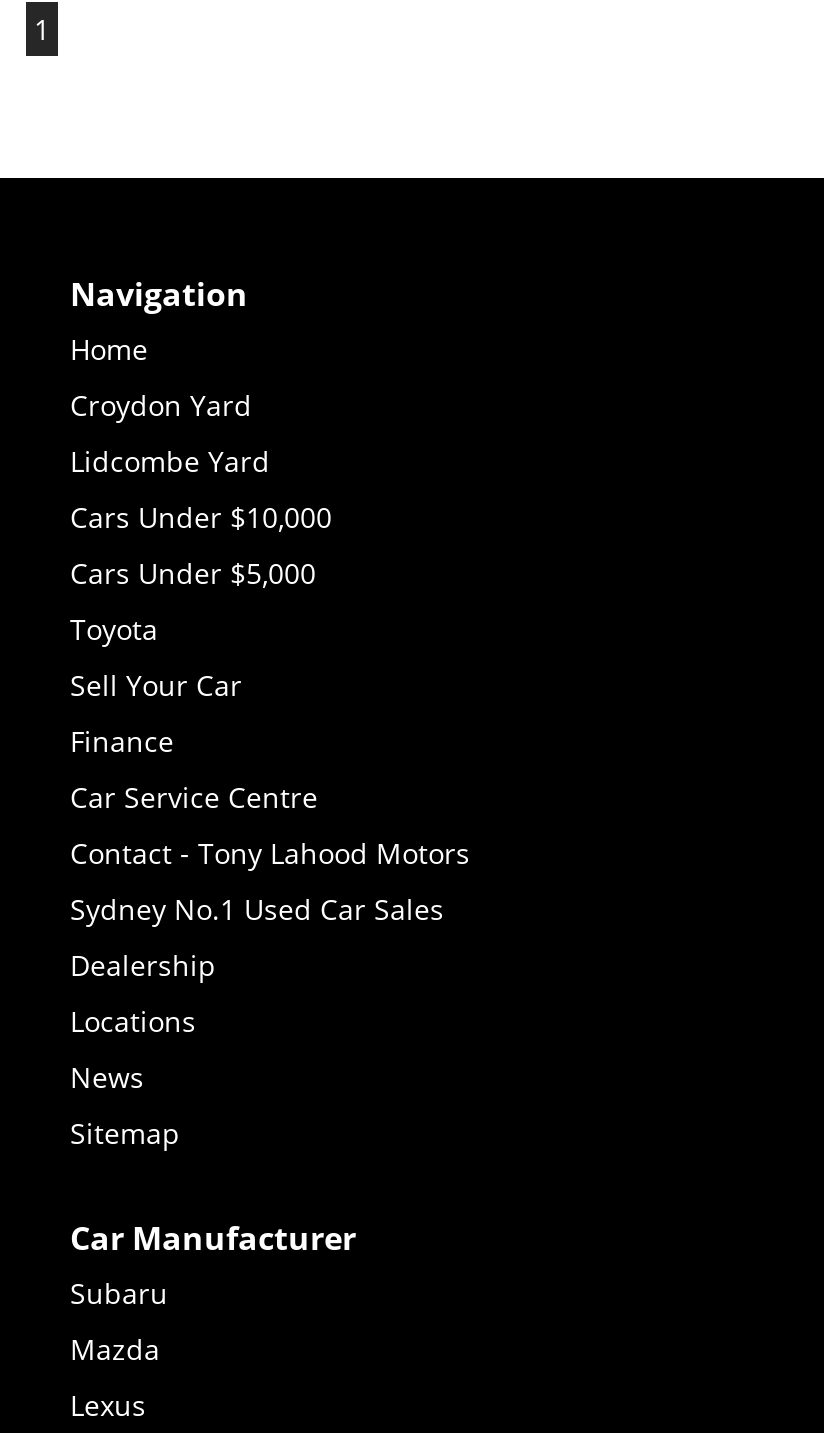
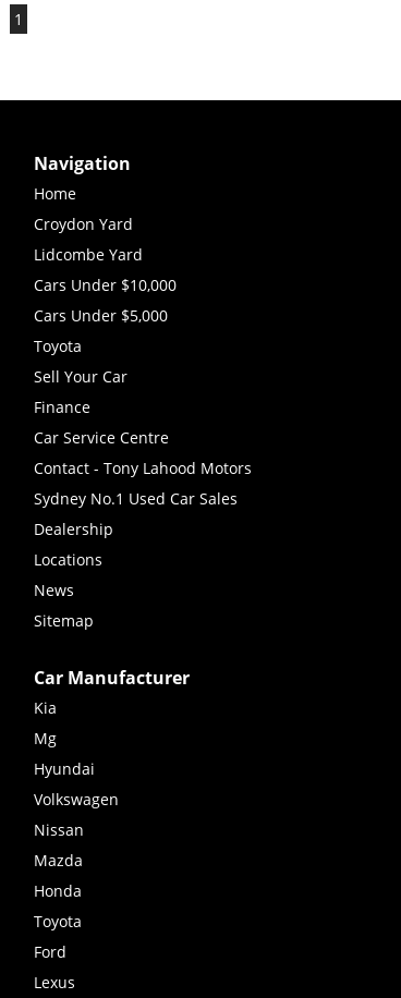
- Subaru
+ Kia
+ Mg
+ Hyundai
+ Volkswagen
+ Nissan

+ Honda
+ Toyota
+ Ford
